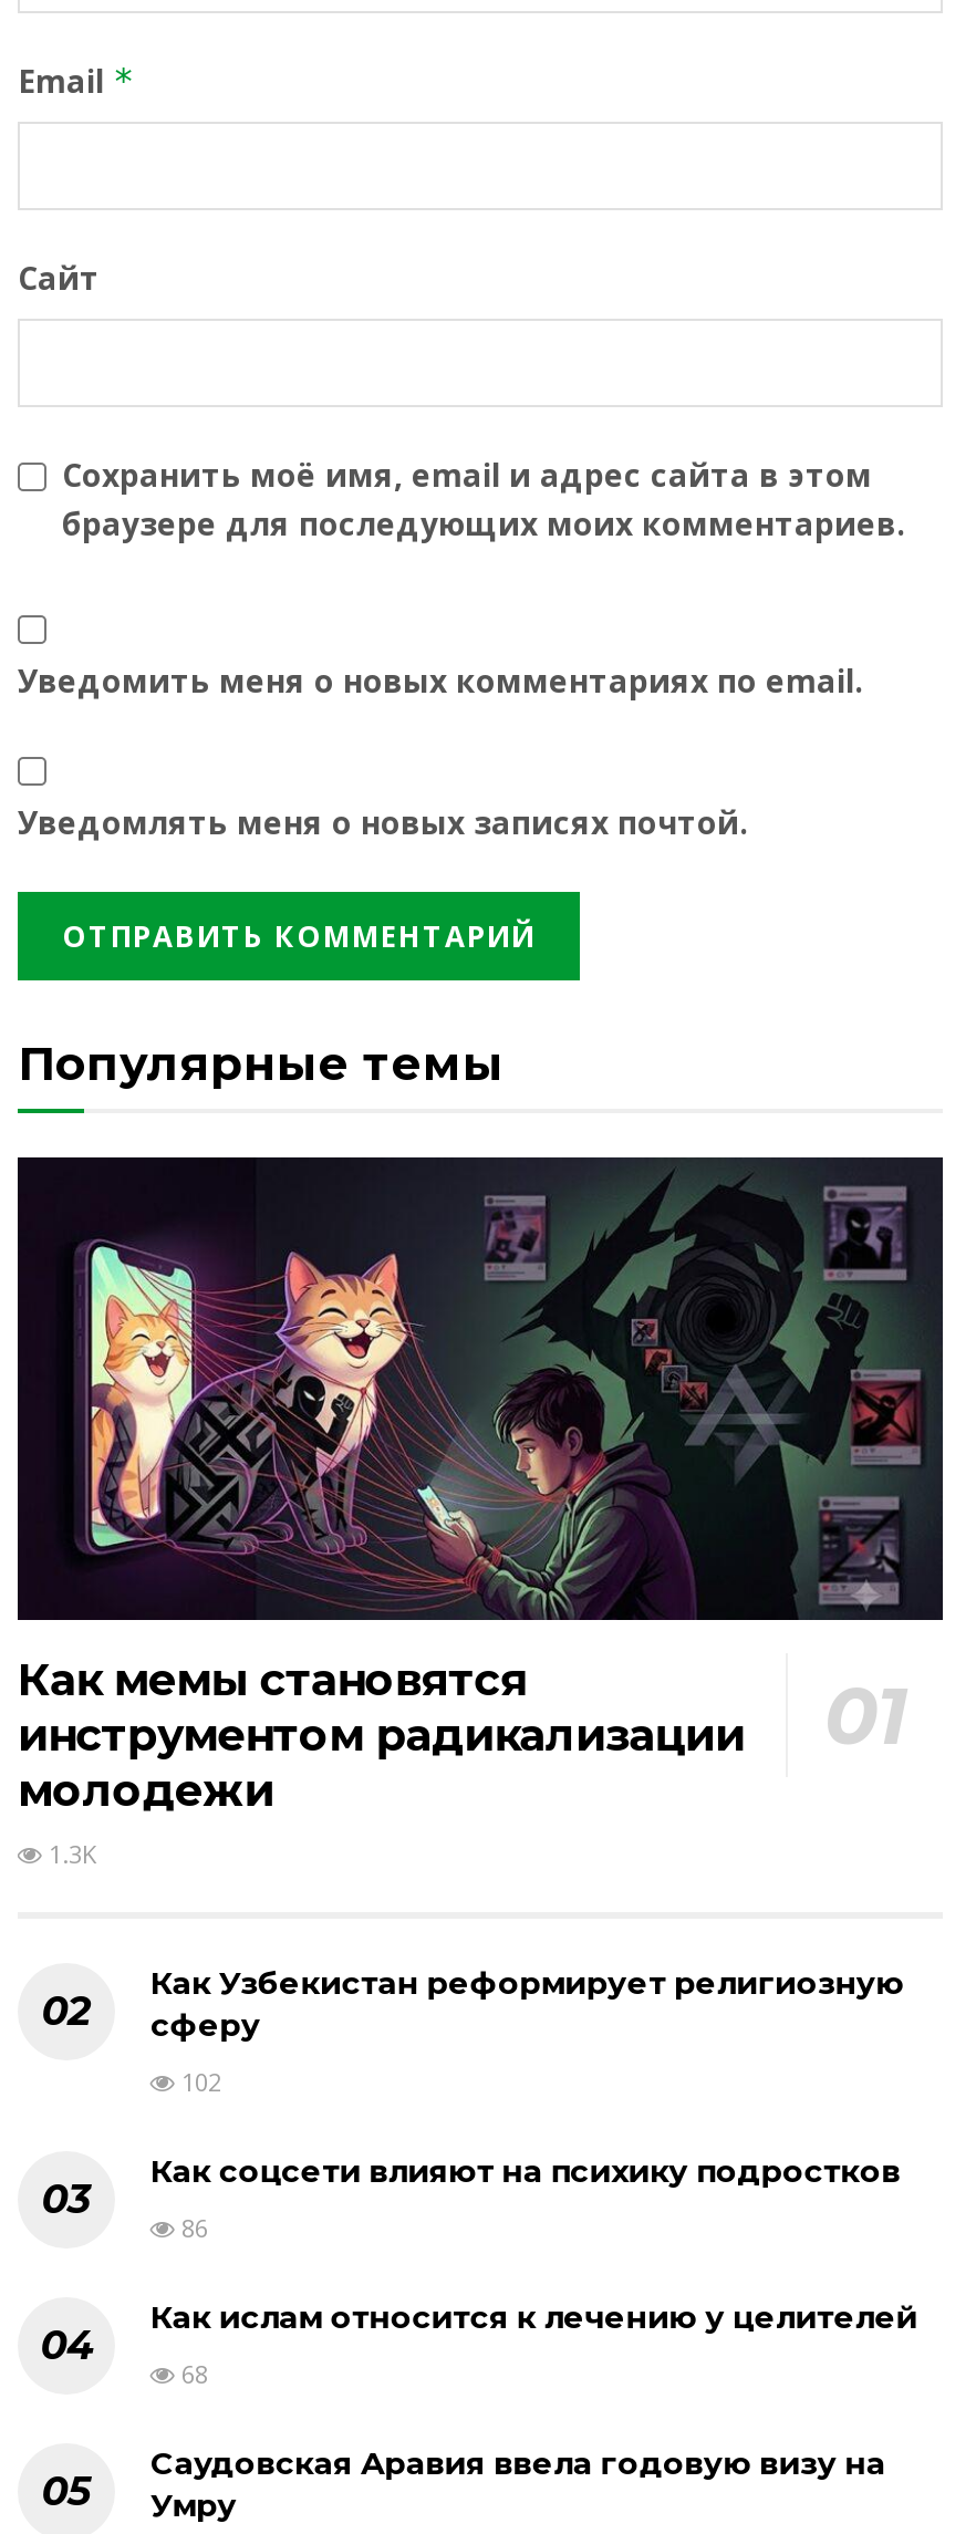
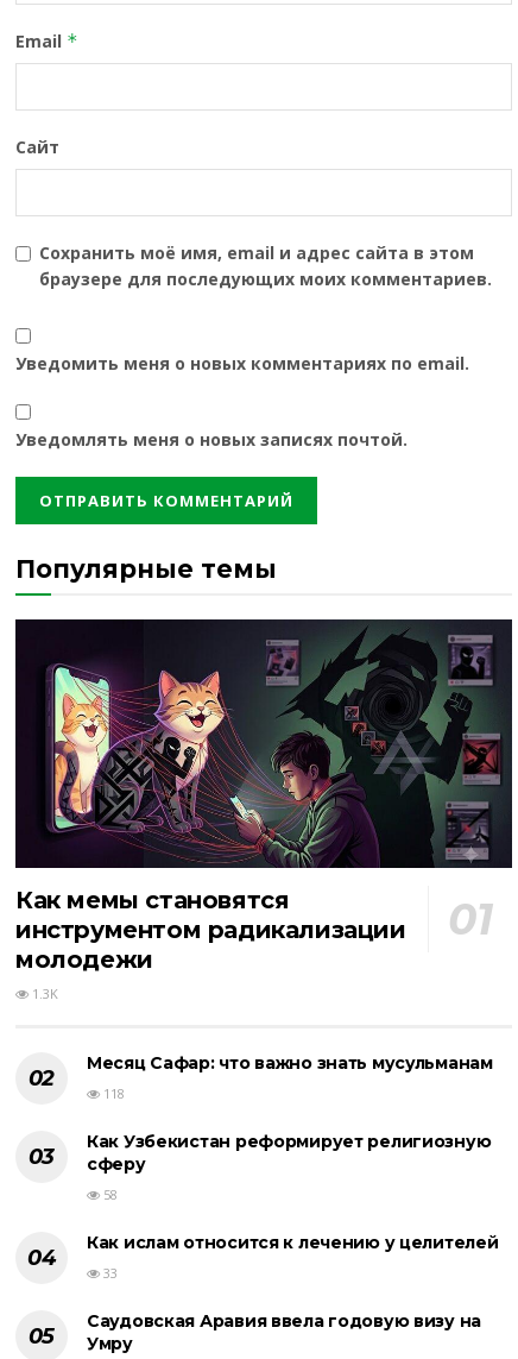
+ Месяц Сафар: что важно знать мусульманам
+ 118

moved down: Как Узбекистан реформирует религиозную | сферу

- 102
- Как соцсети влияют на психику подростков
- 86
+ 58

- 68
+ 33
